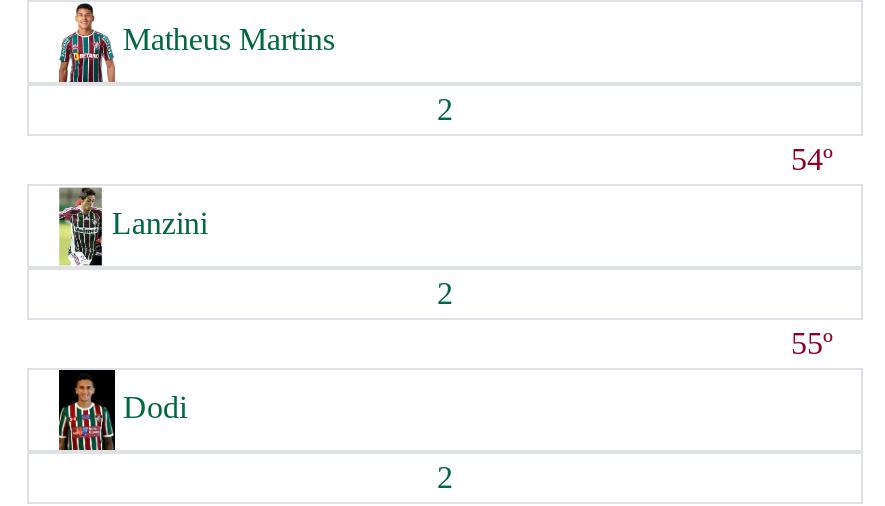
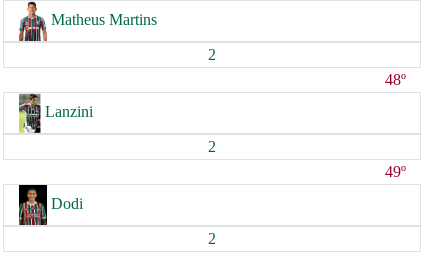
- 54º
+ 48º

- 55º
+ 49º
